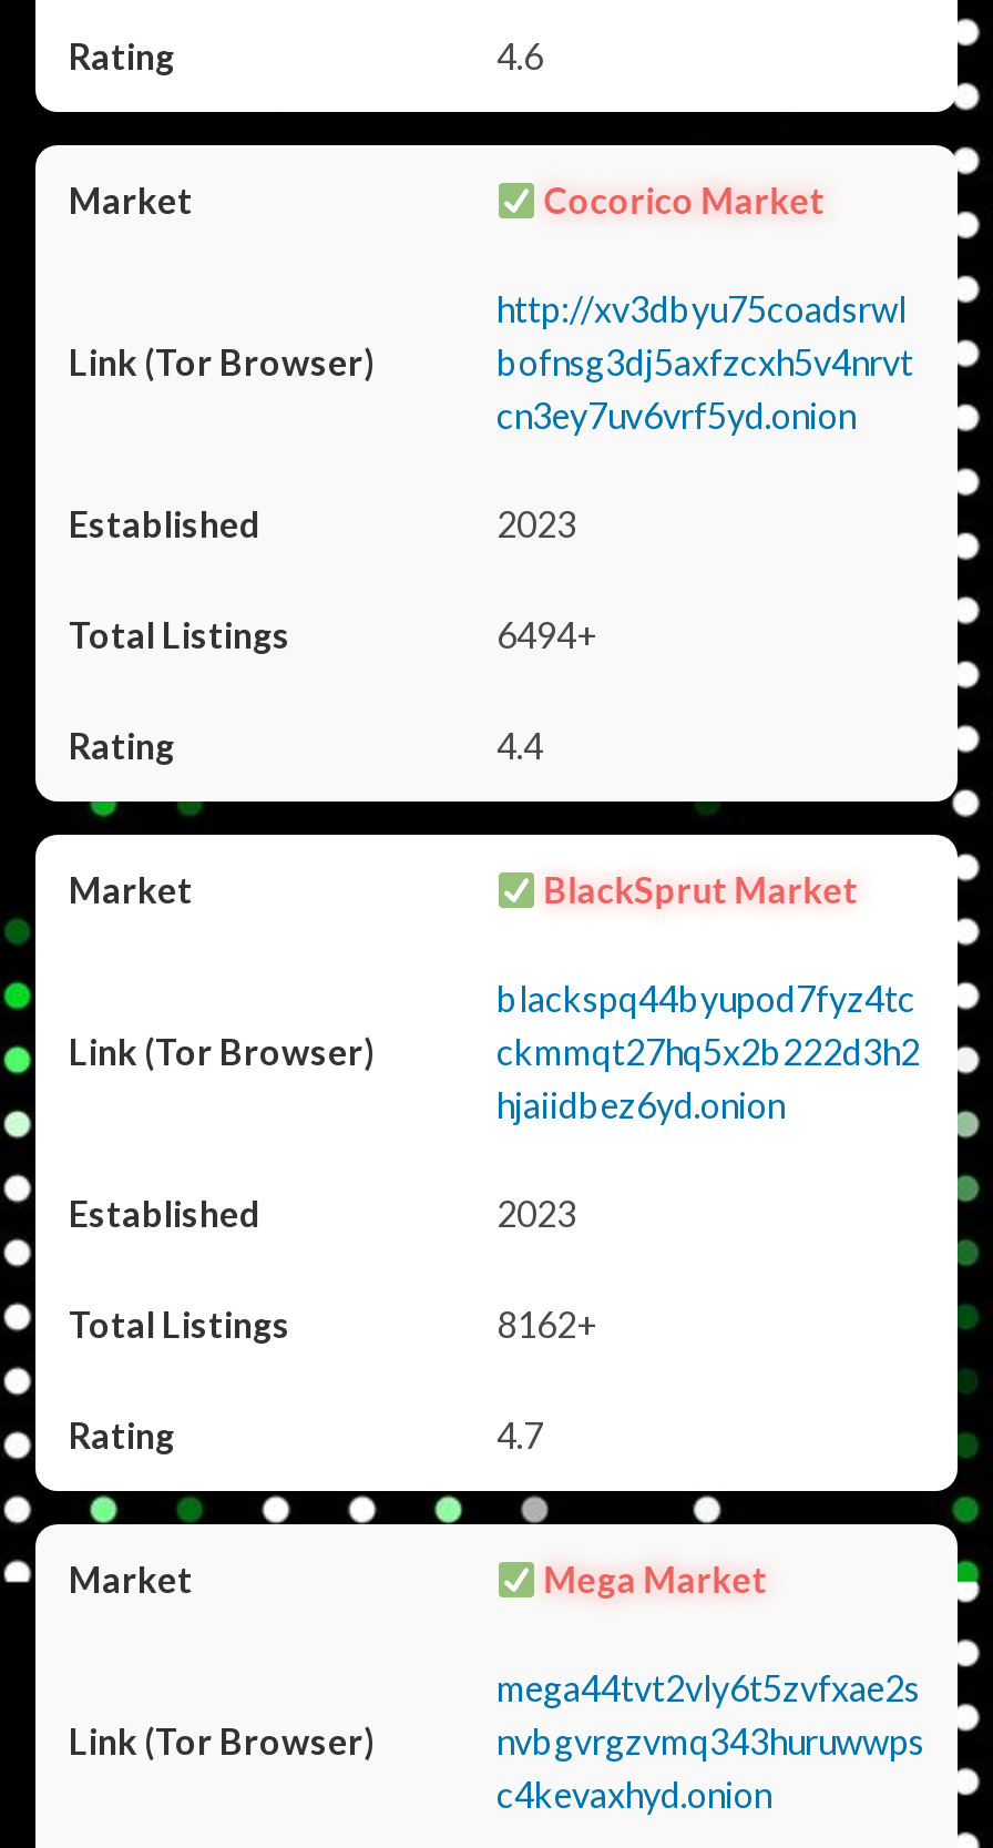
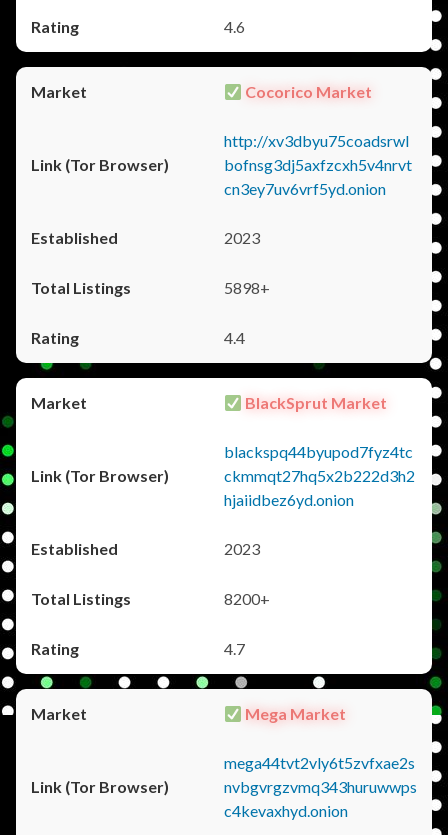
- 6494+
+ 5898+

- 8162+
+ 8200+
